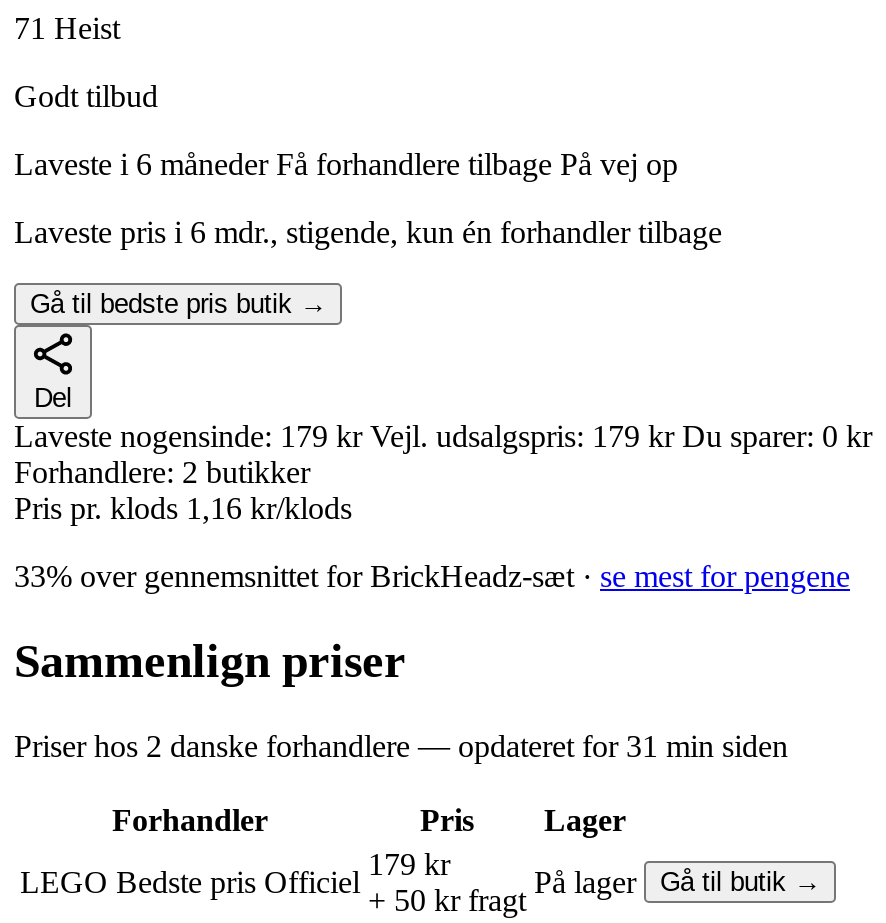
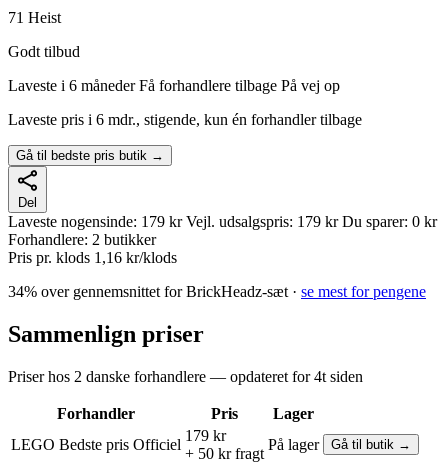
- 33% over gennemsnittet for BrickHeadz-sæt · se mest for pengene
+ 34% over gennemsnittet for BrickHeadz-sæt · se mest for pengene

- Priser hos 2 danske forhandlere — opdateret for 31 min siden
+ Priser hos 2 danske forhandlere — opdateret for 4t siden
